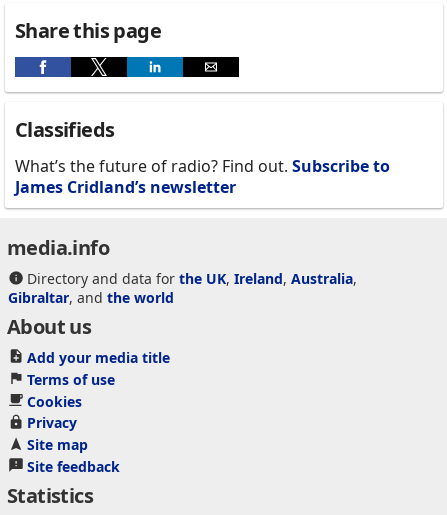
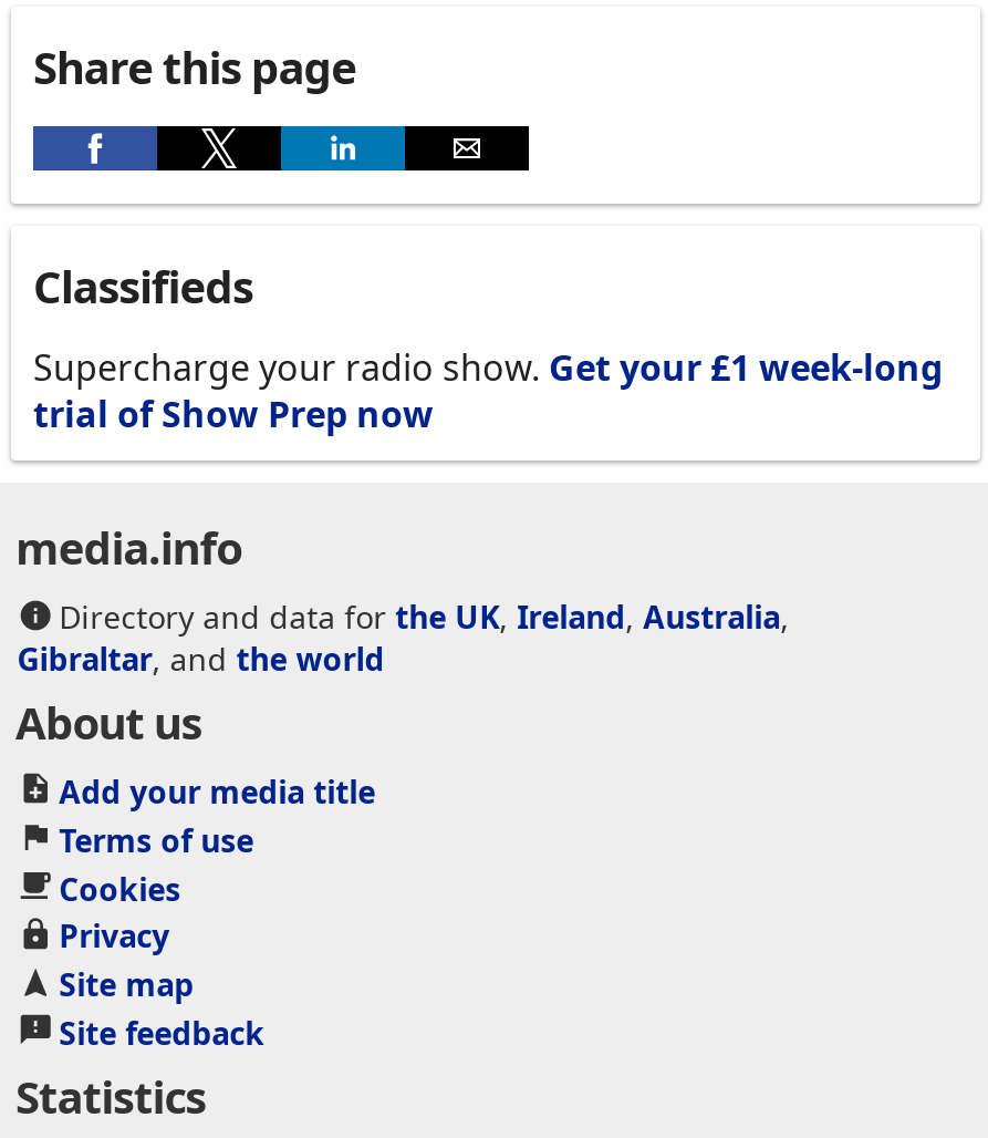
- What’s the future of radio? Find out. Subscribe to
- James Cridland’s newsletter
+ Supercharge your radio show. Get your £1 week-long
+ trial of Show Prep now
